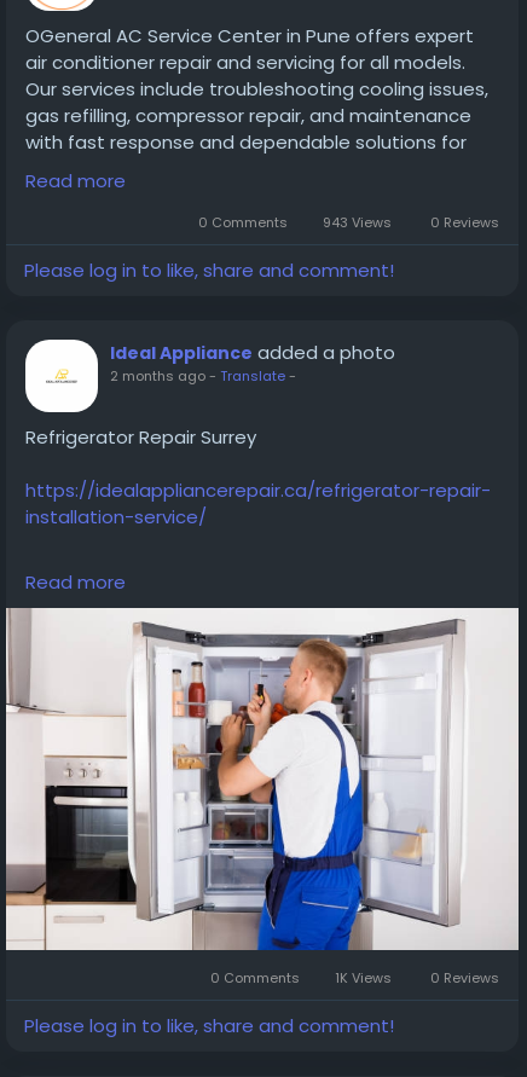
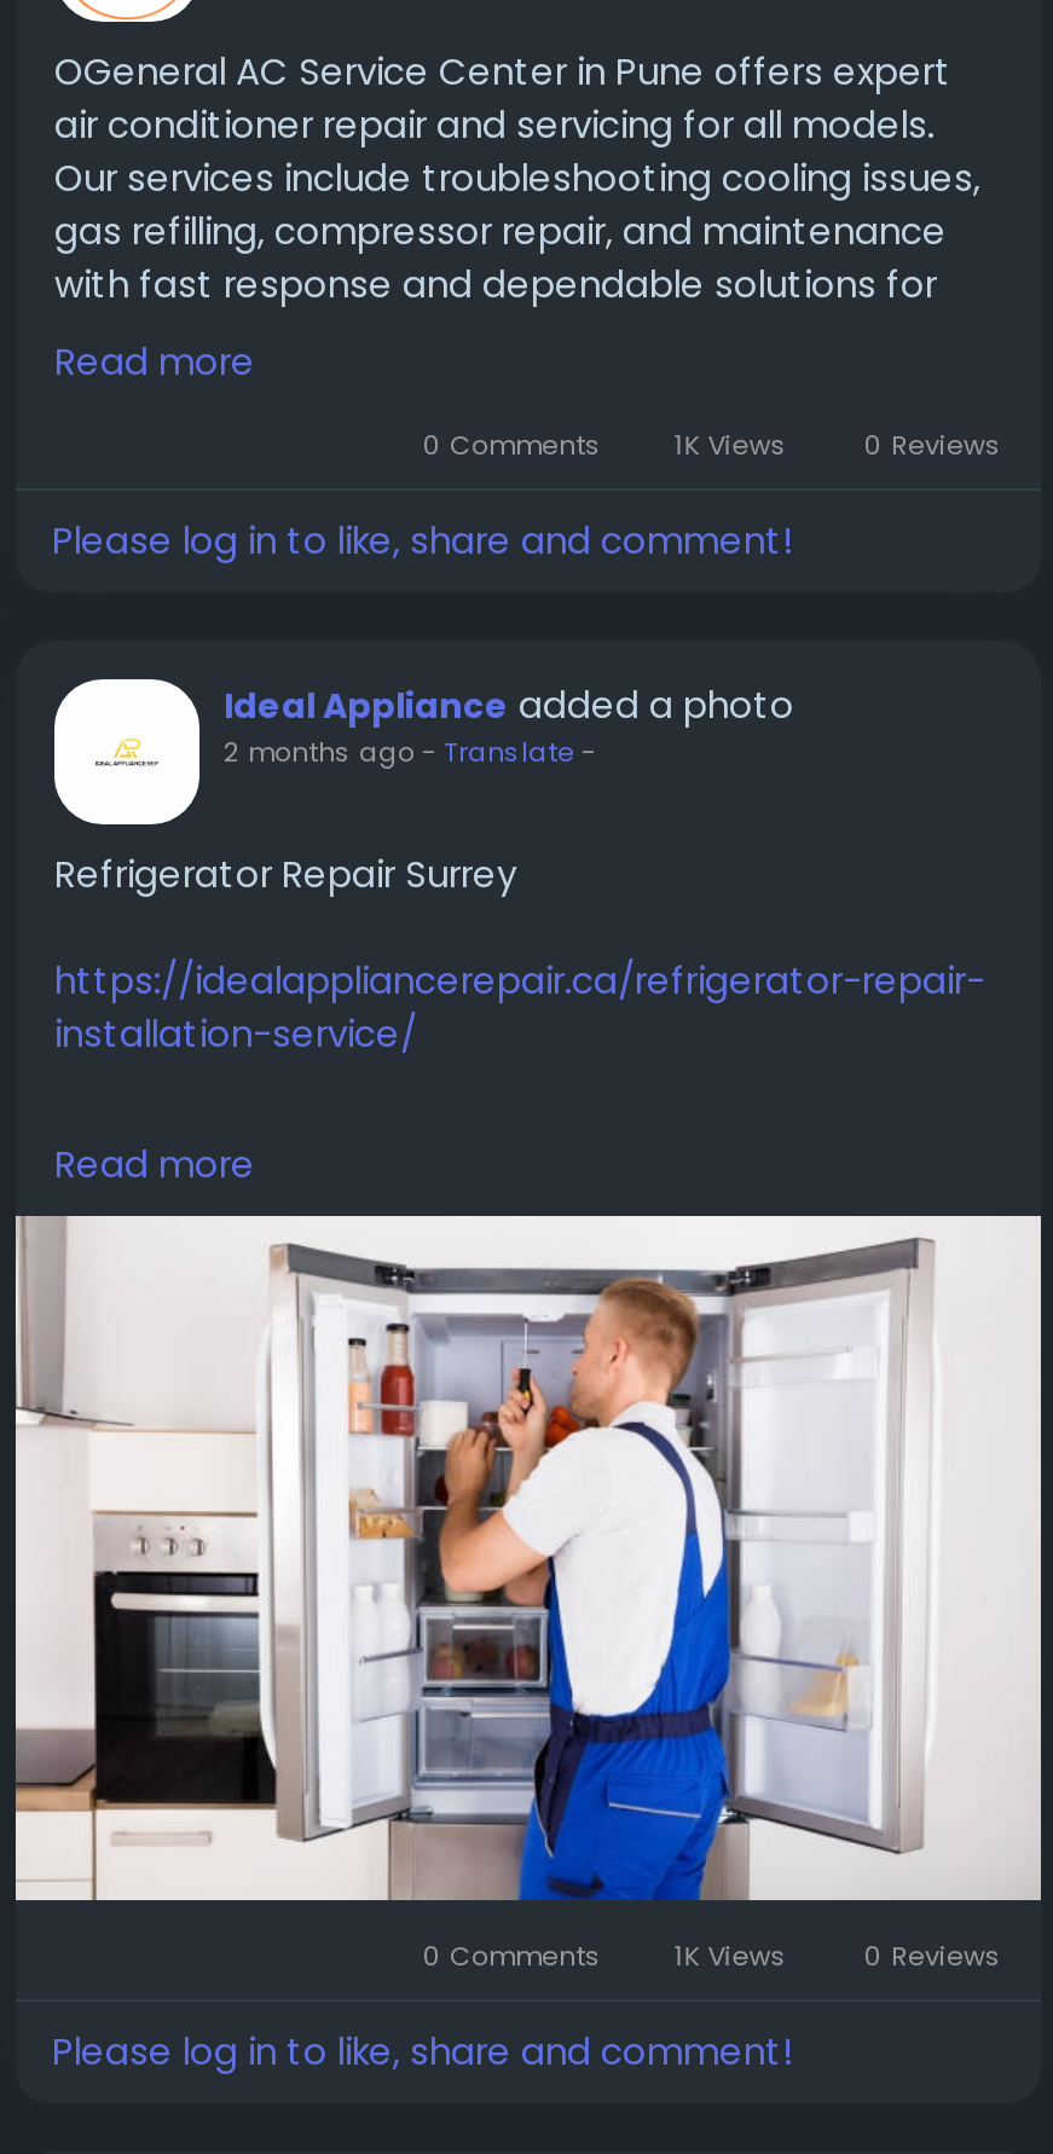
- 943 Views
+ 1K Views
